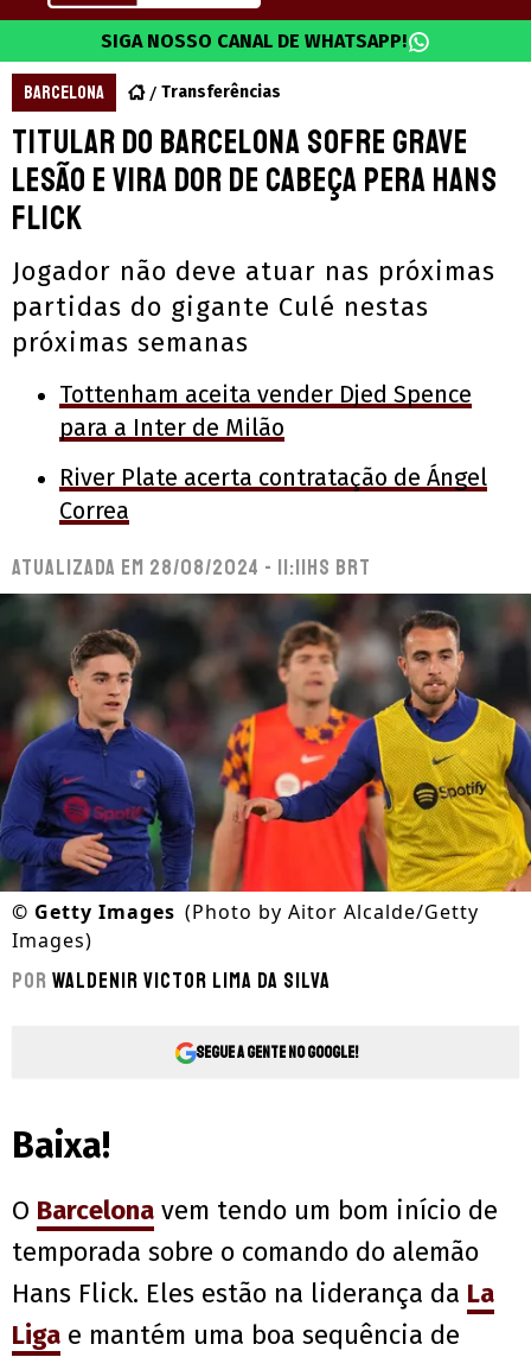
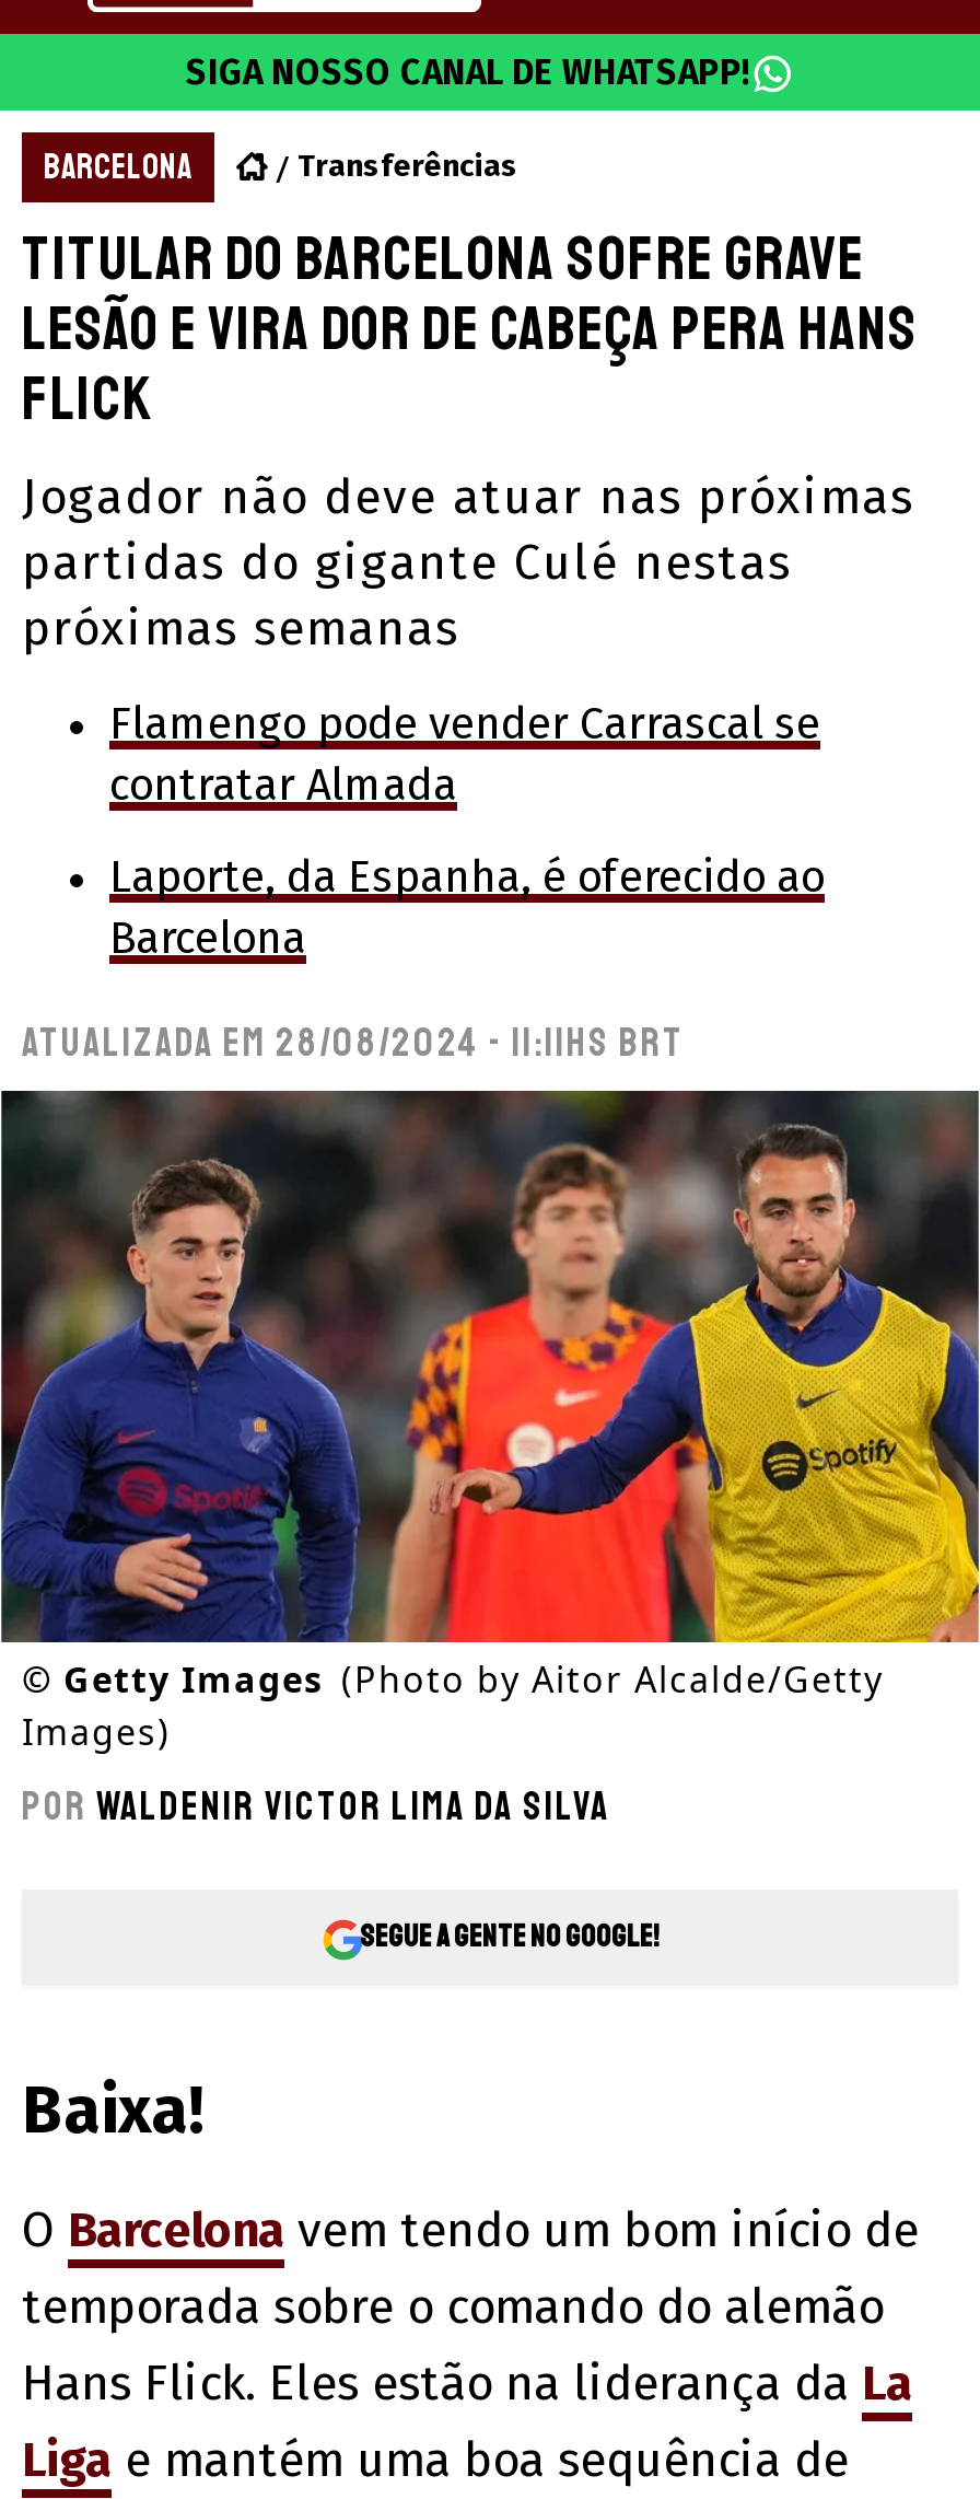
- Tottenham aceita vender Djed Spence
- para a Inter de Milão
+ Flamengo pode vender Carrascal se
+ contratar Almada

- River Plate acerta contratação de Ángel
- Correa
+ Laporte, da Espanha, é oferecido ao
+ Barcelona
